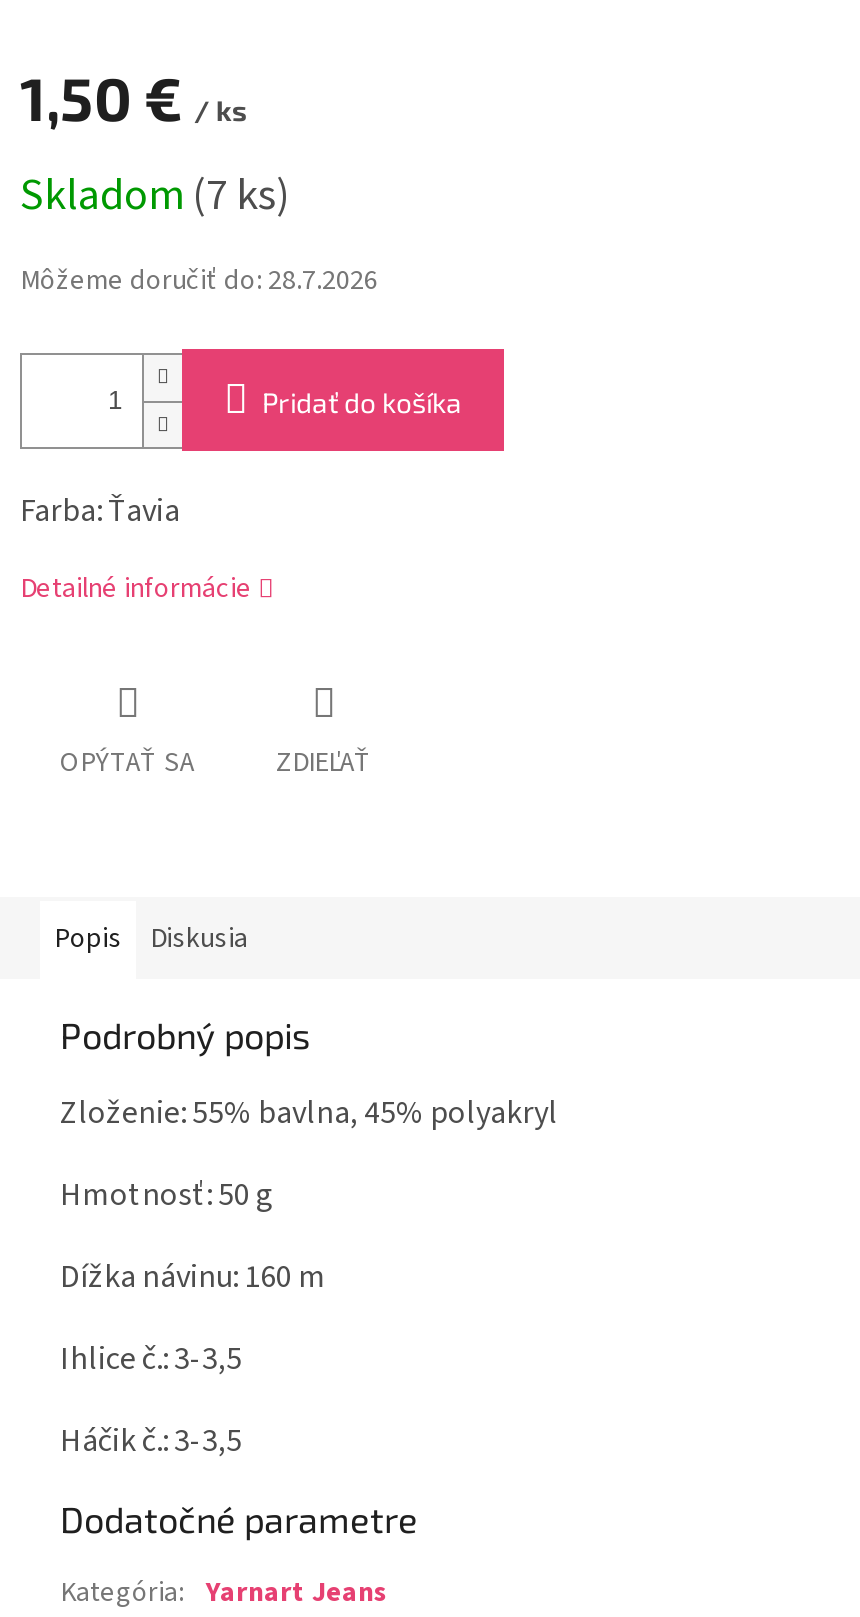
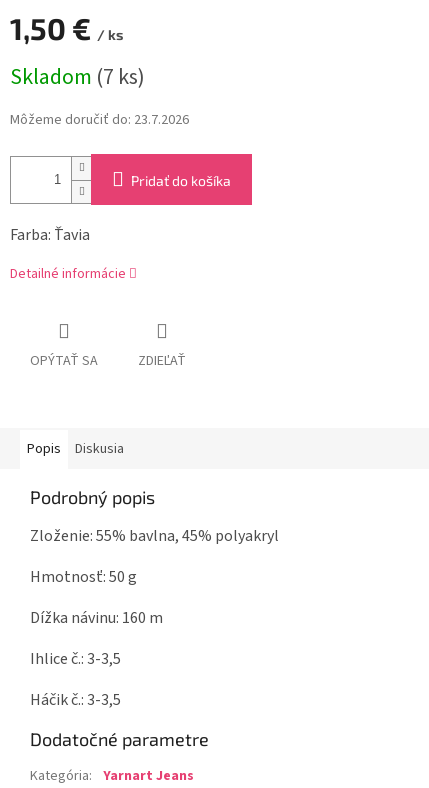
- Môžeme doručiť do: 28.7.2026
+ Môžeme doručiť do: 23.7.2026
